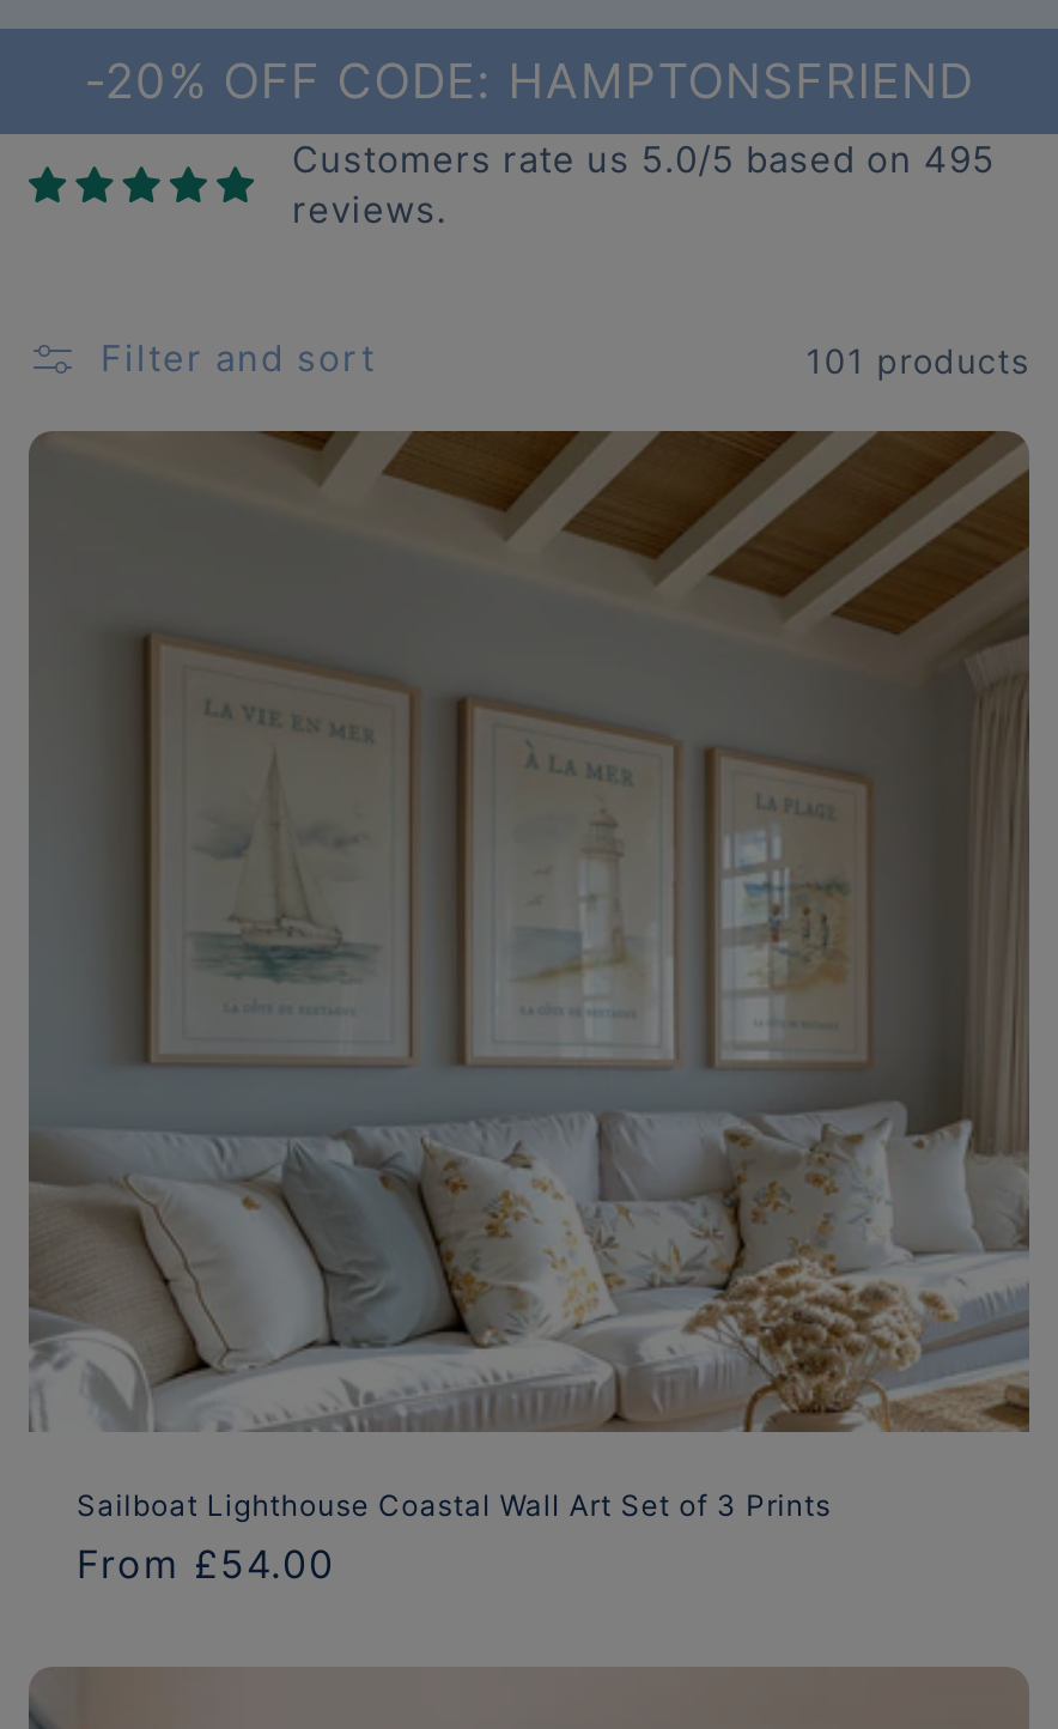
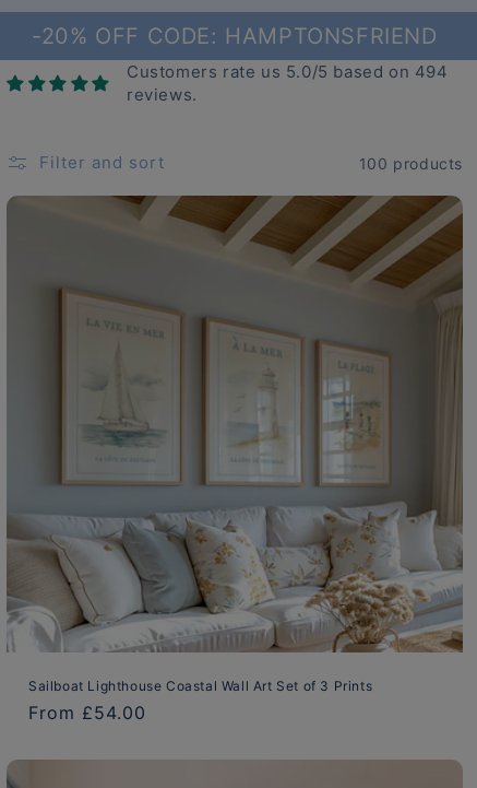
- Customers rate us 5.0/5 based on 495
+ Customers rate us 5.0/5 based on 494

- 101 products
+ 100 products
